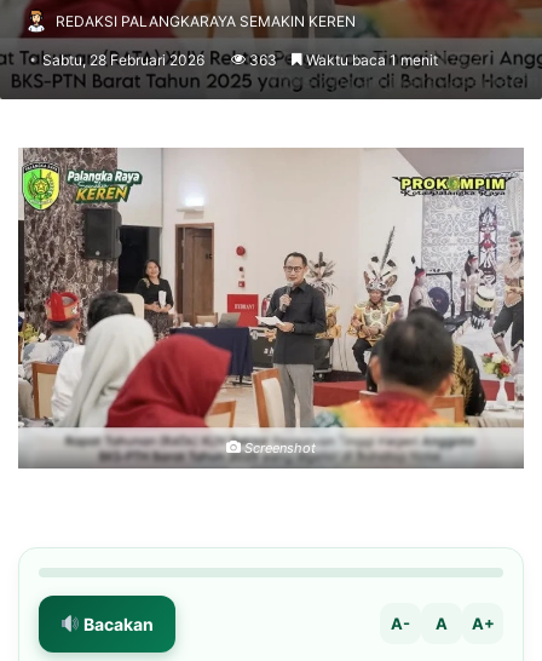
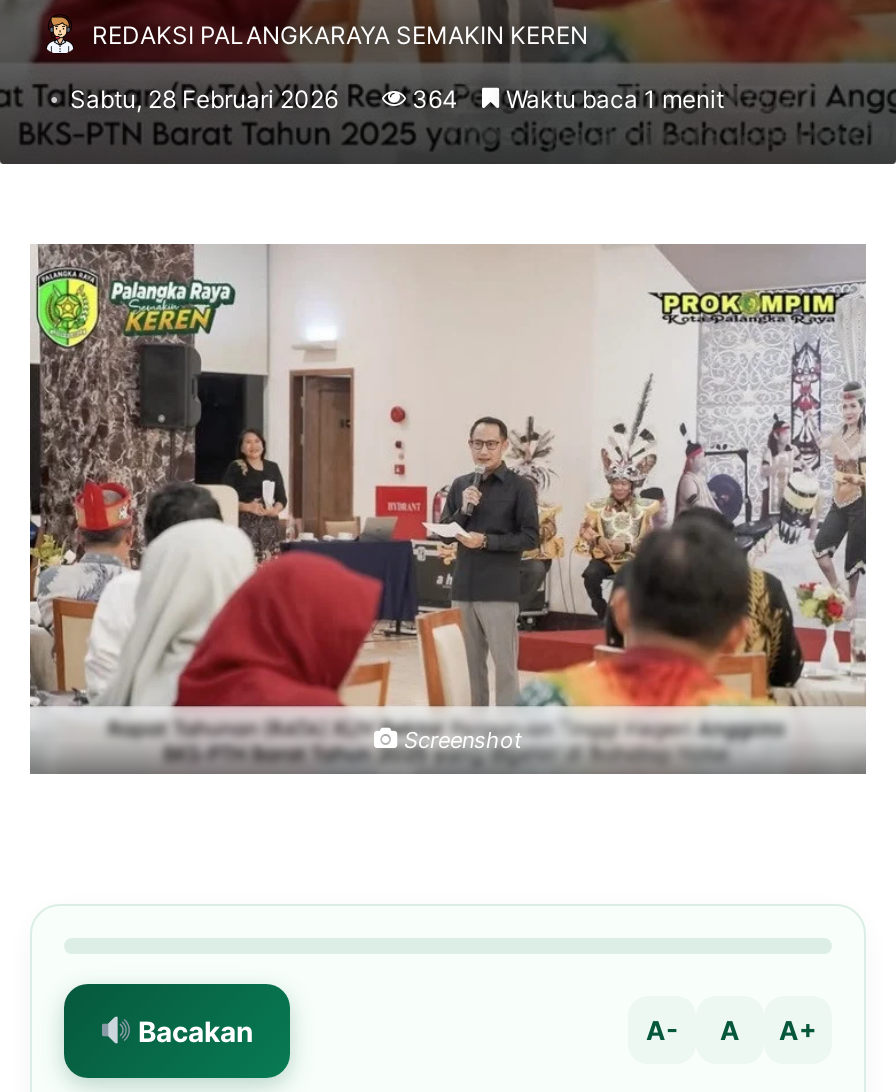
- 363 Waktu baca 1 menit
+ 364 Waktu baca 1 menit
